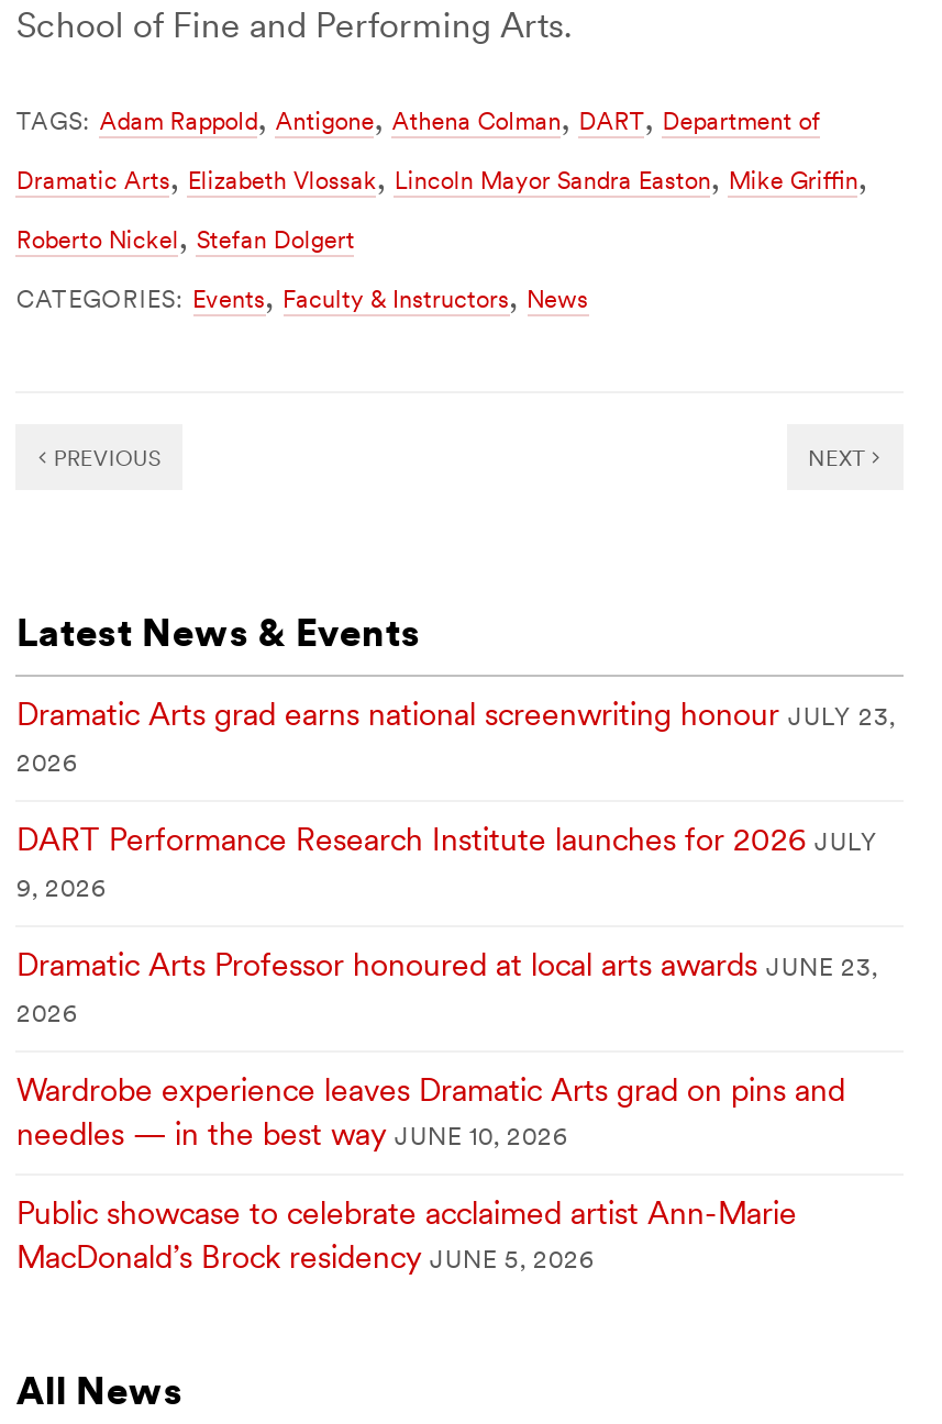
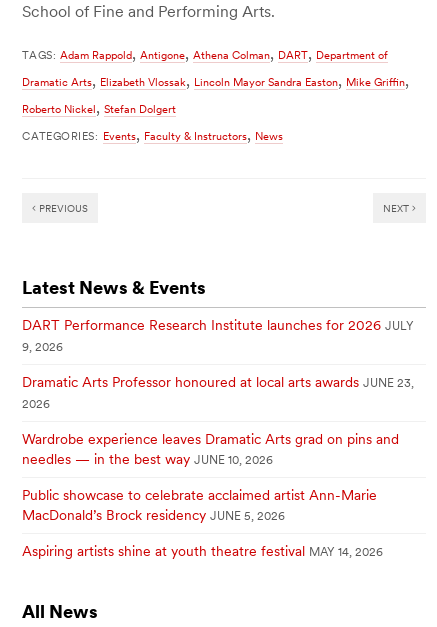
- Dramatic Arts grad earns national screenwriting honour JULY 23,
- 2026

moved up: DART Performance Research Institute launches for 2026 JULY | 9, 2026 | Dramatic Arts Professor honoured at local arts awards JUNE 23, | 2026 | Wardrobe experience leaves Dramatic Arts grad on pins and | needles — in the best way JUNE 10, 2026 | Public showcase to celebrate acclaimed artist Ann-Marie | MacDonald’s Brock residency JUNE 5, 2026

+ Aspiring artists shine at youth theatre festival MAY 14, 2026
